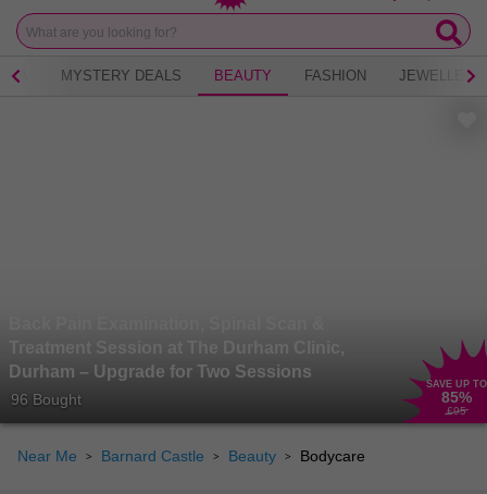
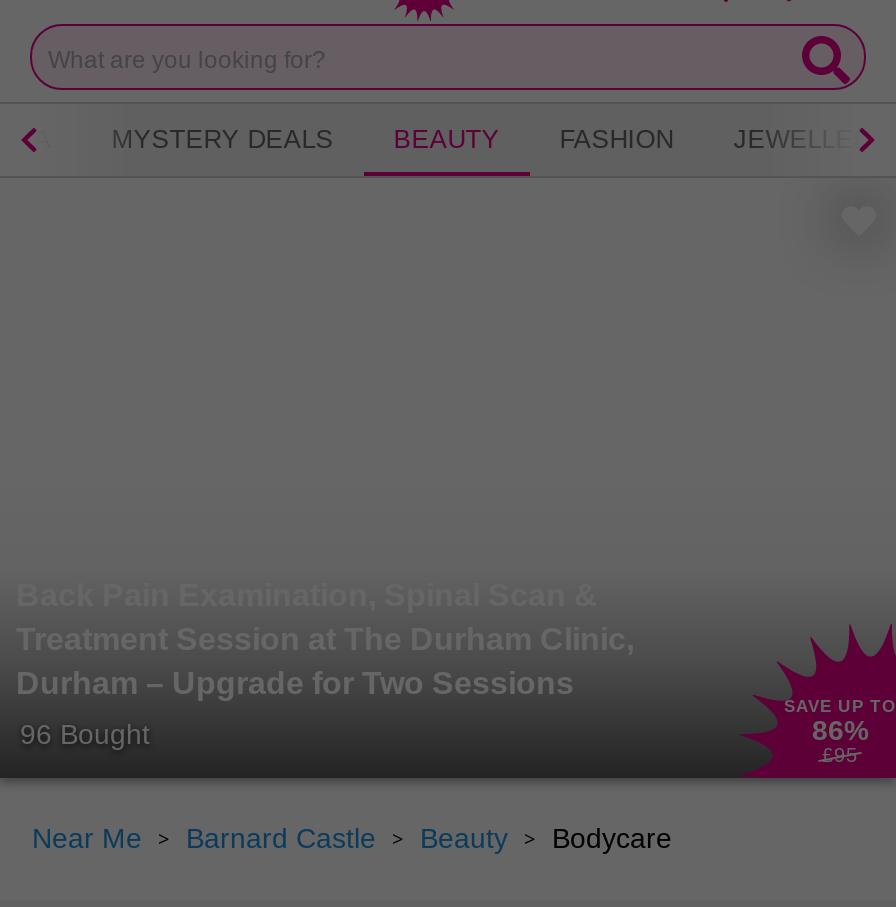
- 85%
+ 86%
